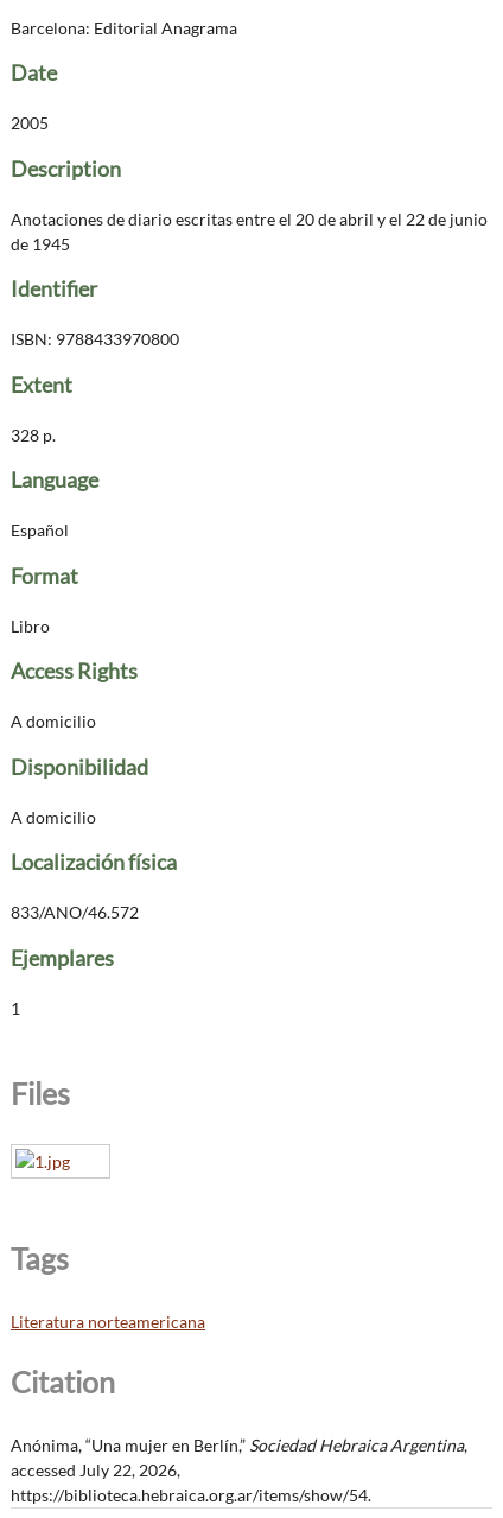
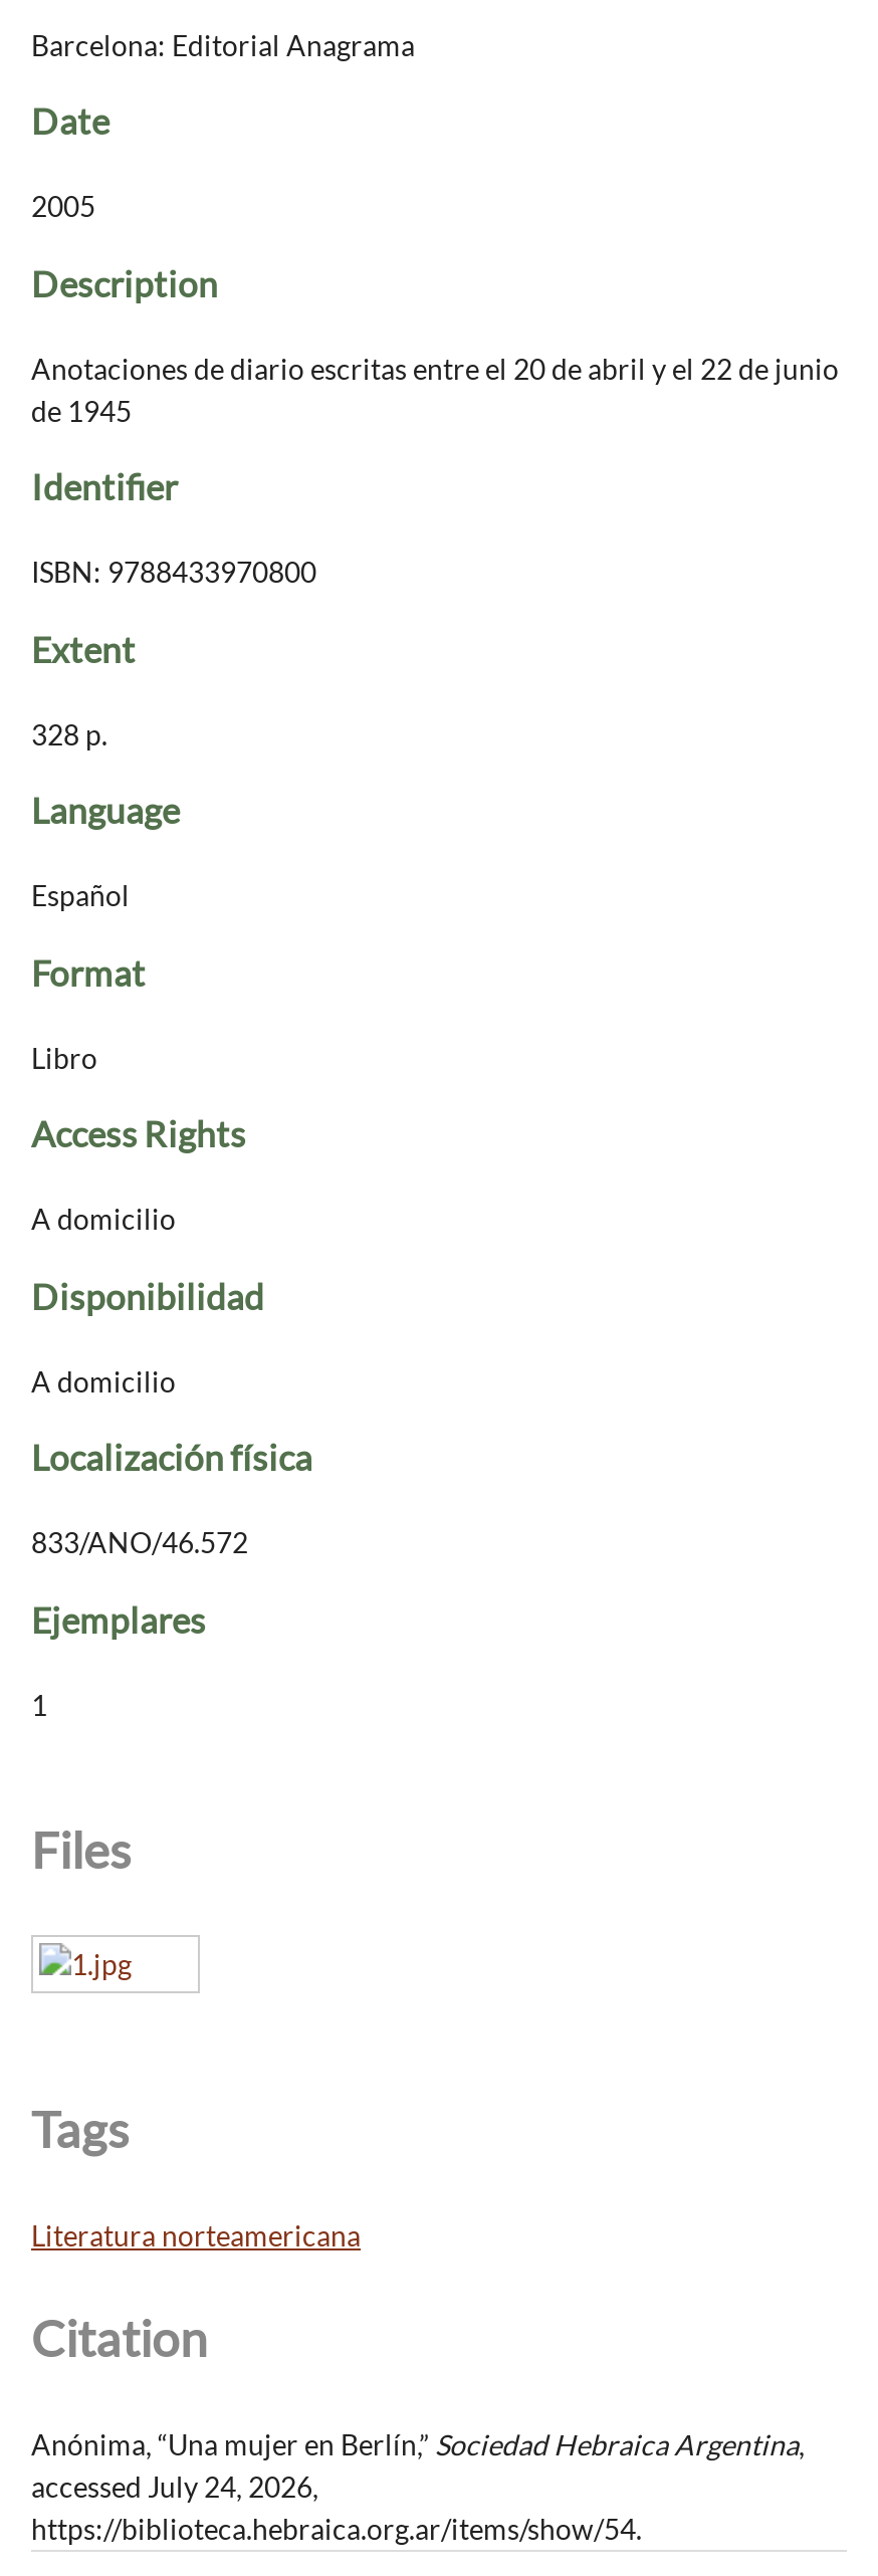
- accessed July 22, 2026,
+ accessed July 24, 2026,
